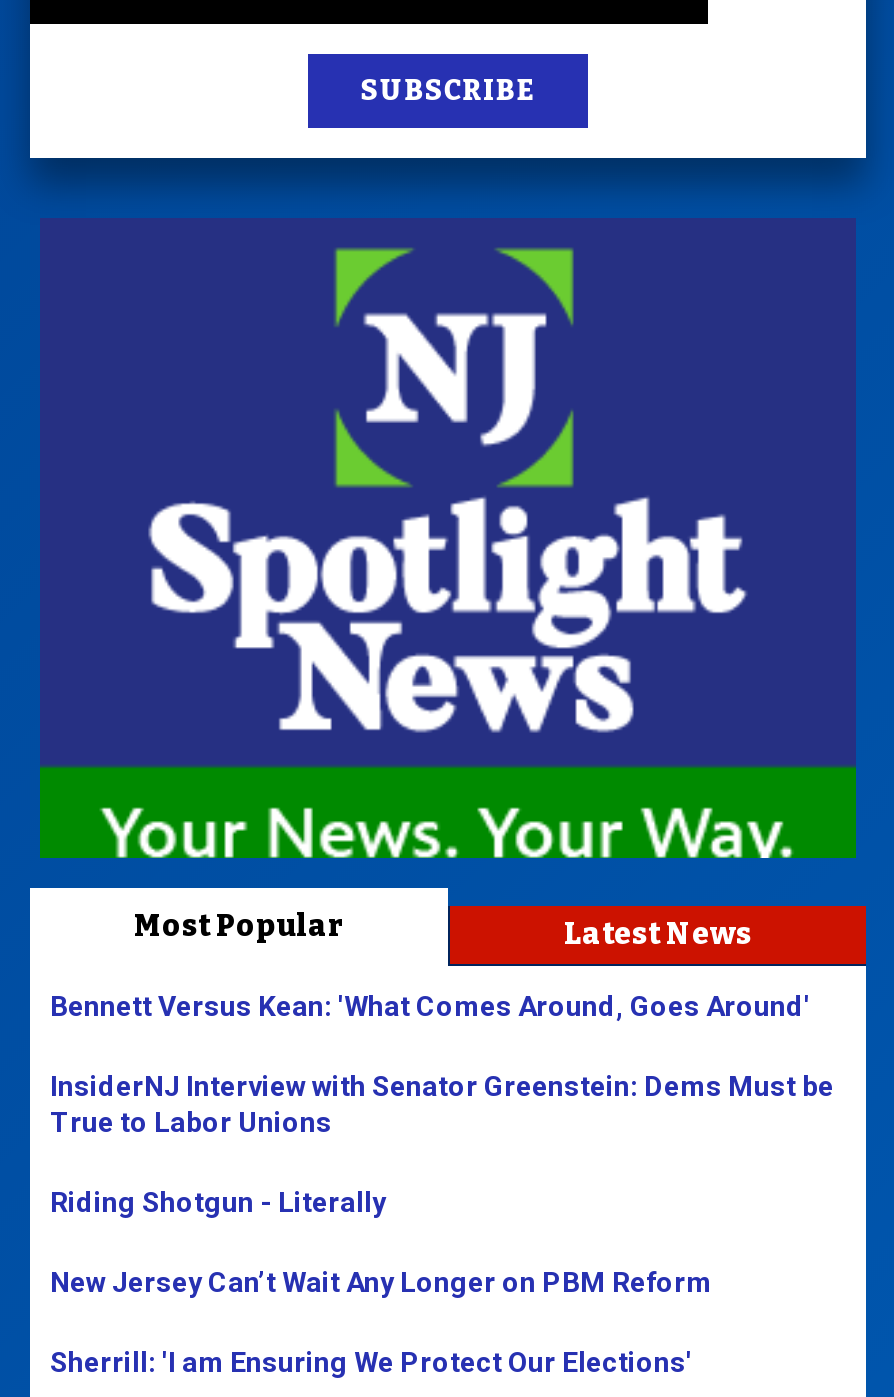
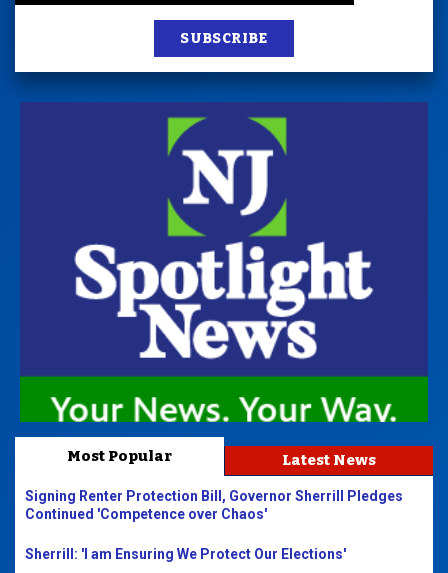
- Bennett Versus Kean: 'What Comes Around, Goes Around'
- InsiderNJ Interview with Senator Greenstein: Dems Must be
- True to Labor Unions
- Riding Shotgun - Literally
- New Jersey Can’t Wait Any Longer on PBM Reform
+ Signing Renter Protection Bill, Governor Sherrill Pledges
+ Continued 'Competence over Chaos'
